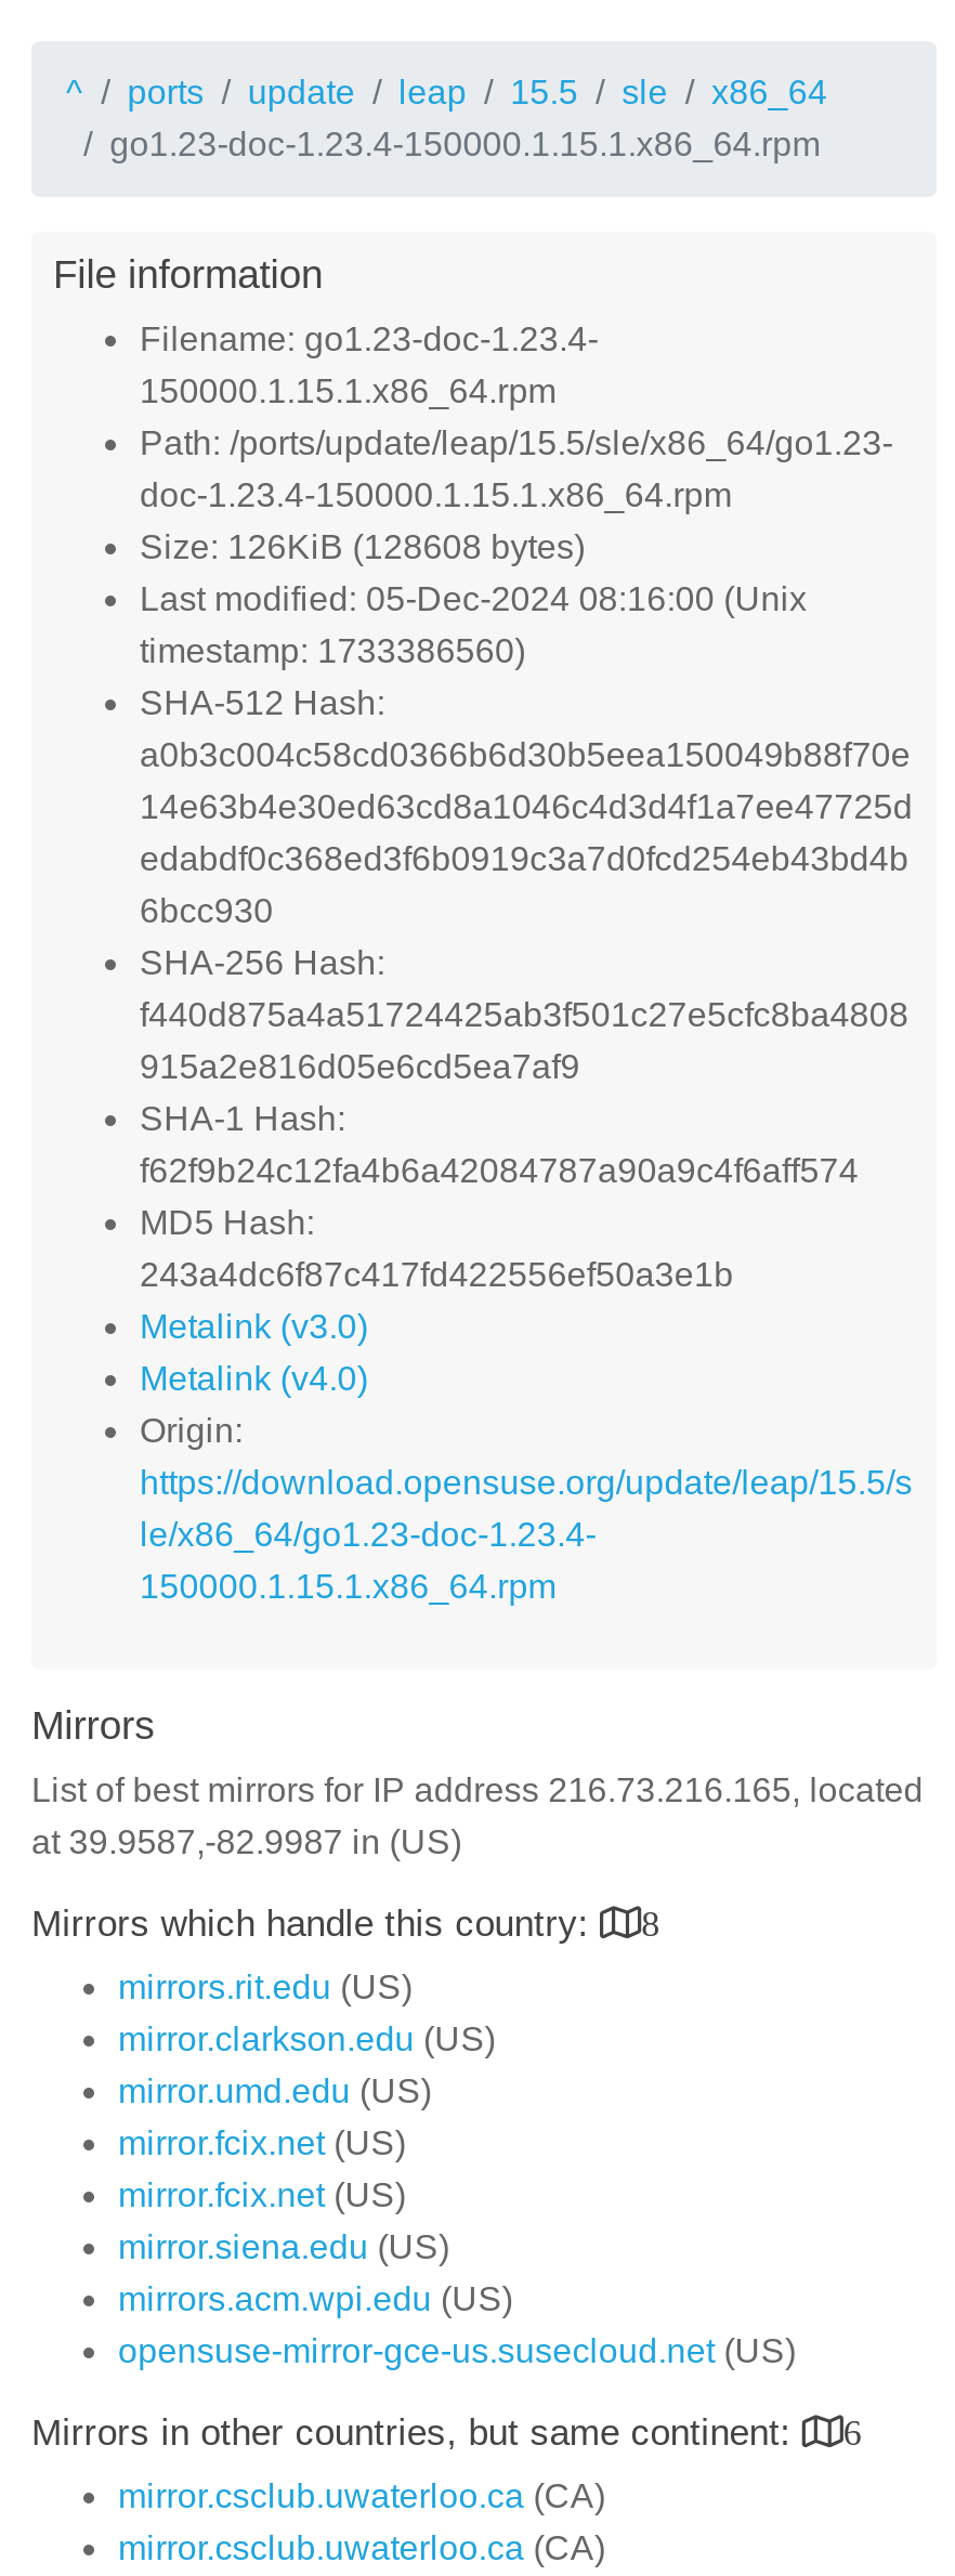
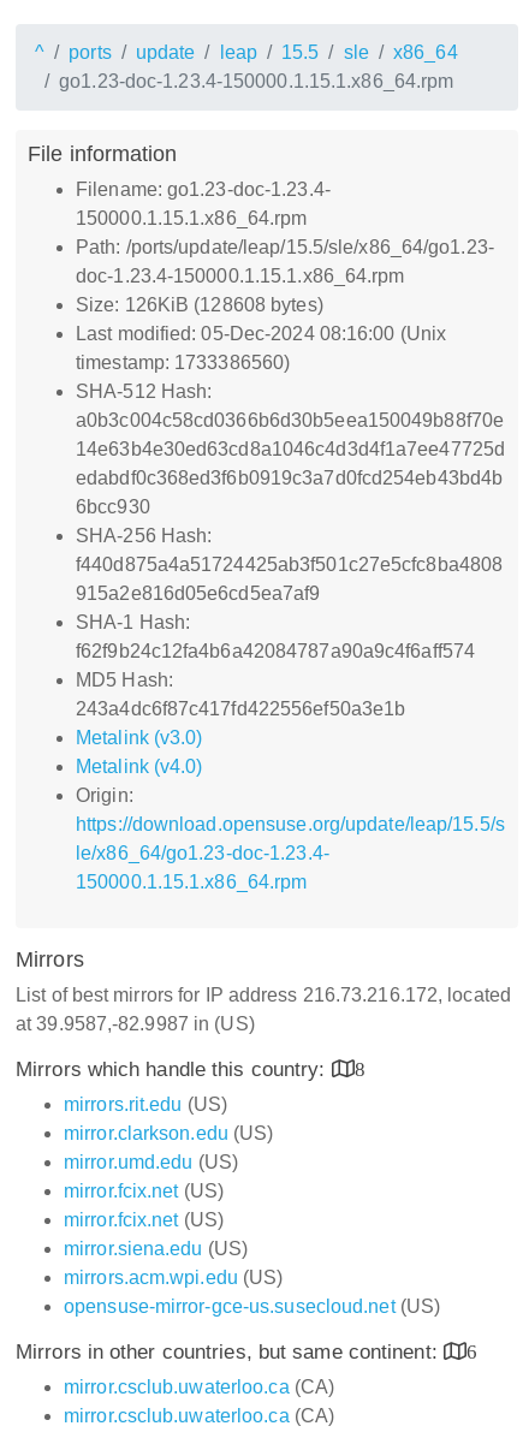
- List of best mirrors for IP address 216.73.216.165, located
+ List of best mirrors for IP address 216.73.216.172, located
